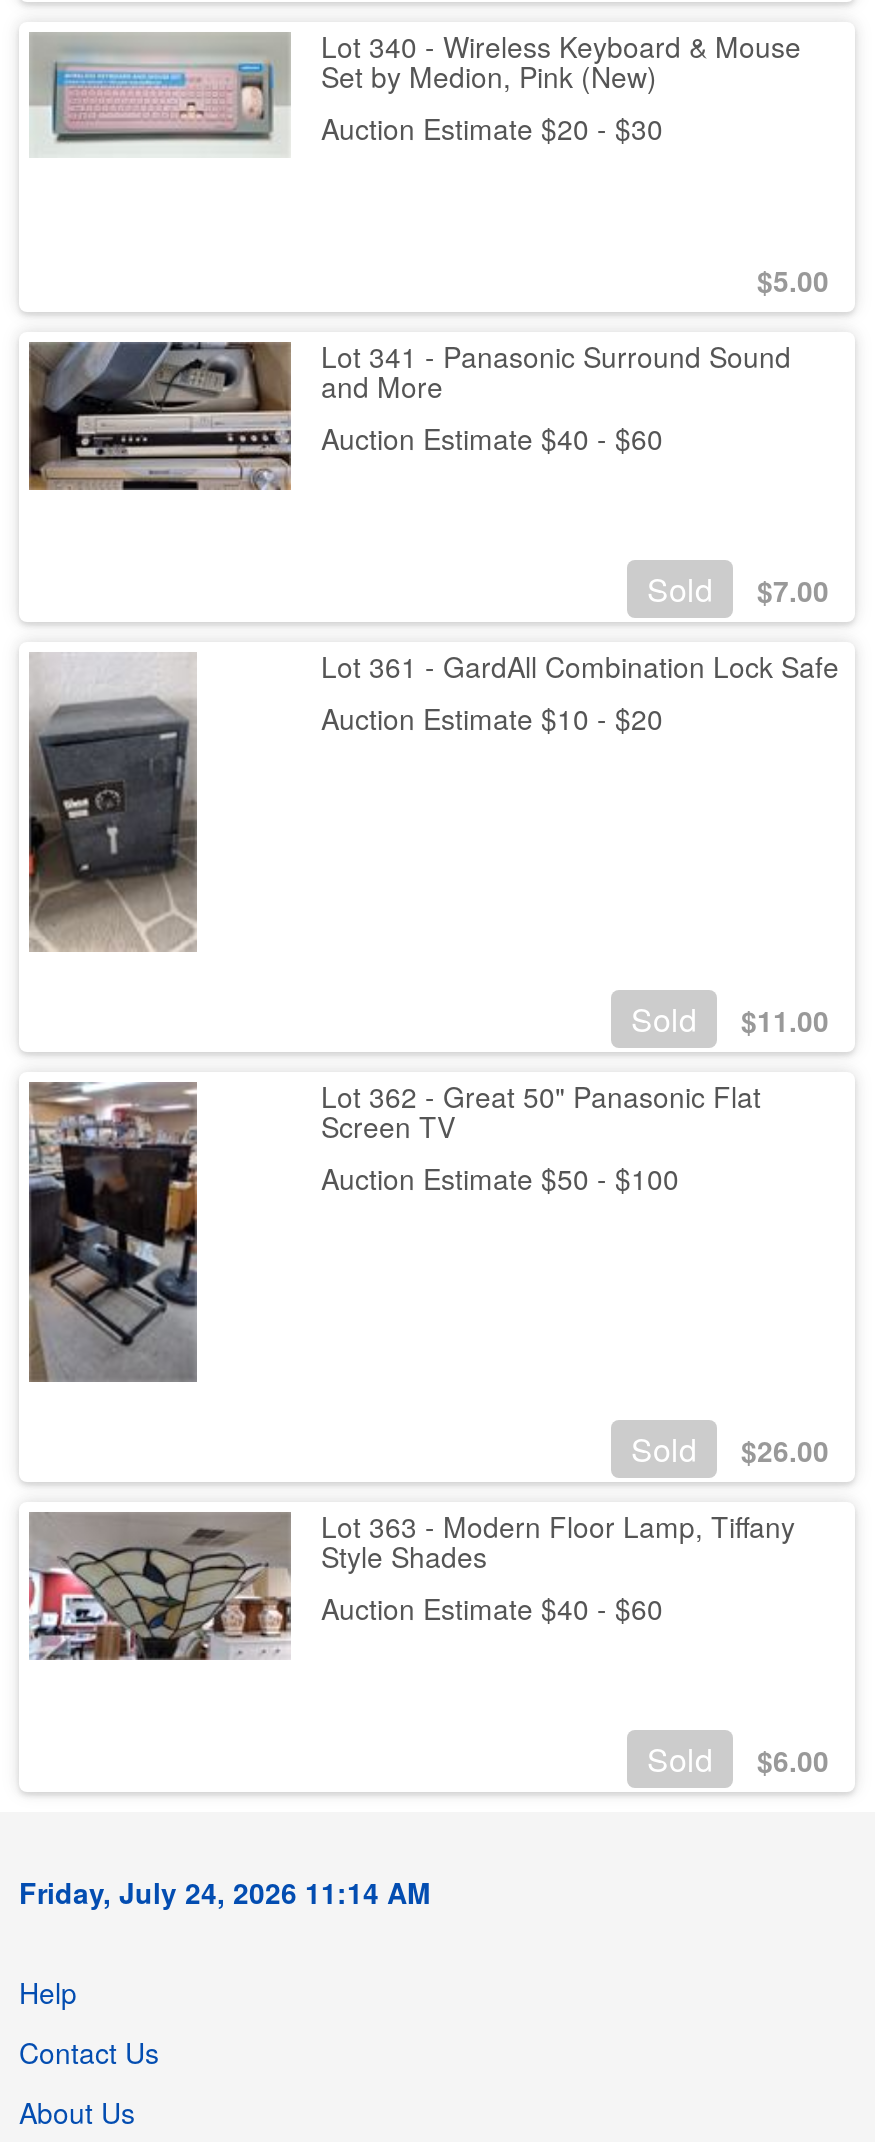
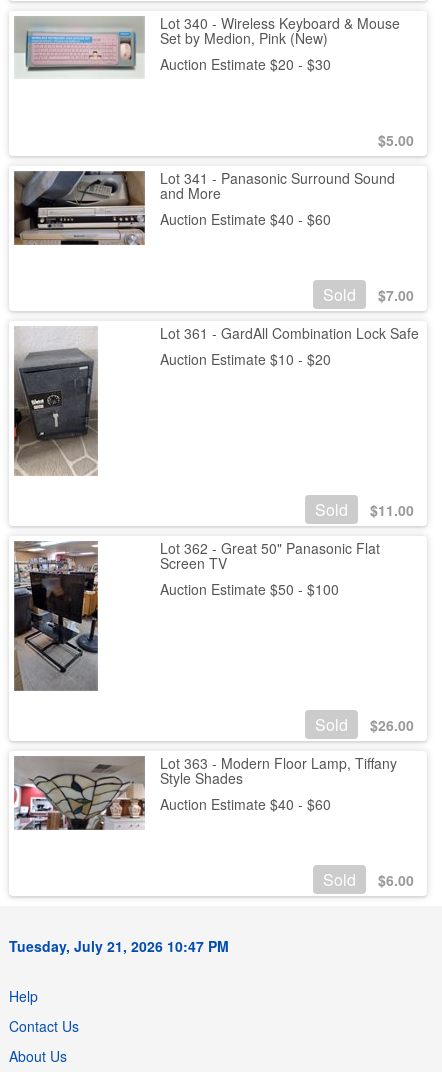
- Friday, July 24, 2026 11:14 AM
+ Tuesday, July 21, 2026 10:47 PM
